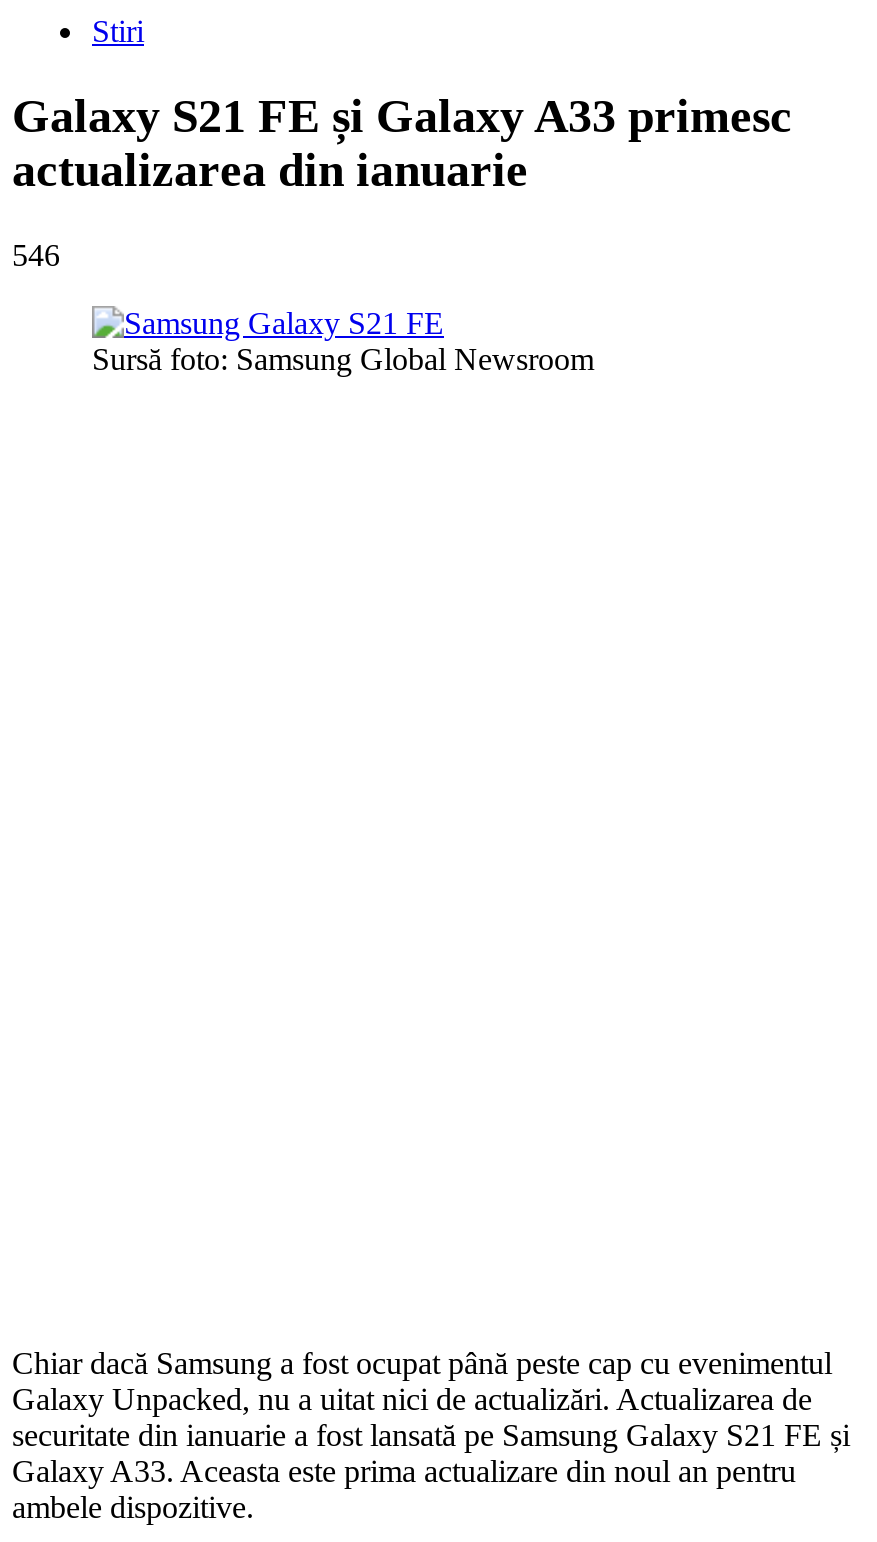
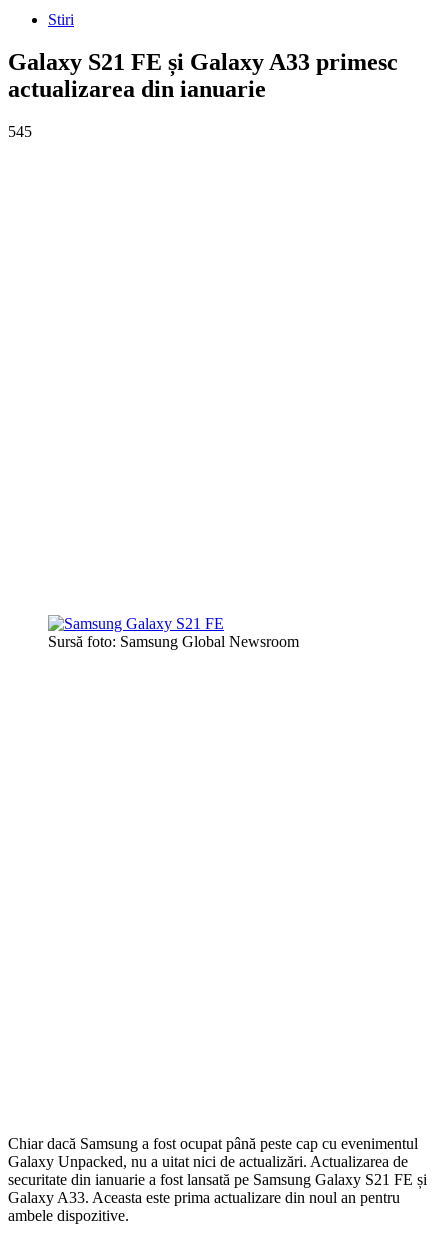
- 546
+ 545
